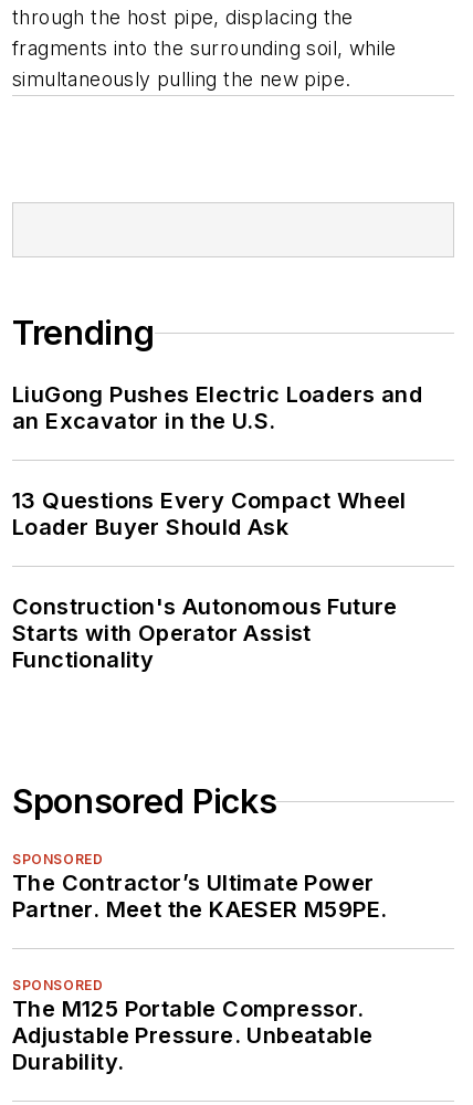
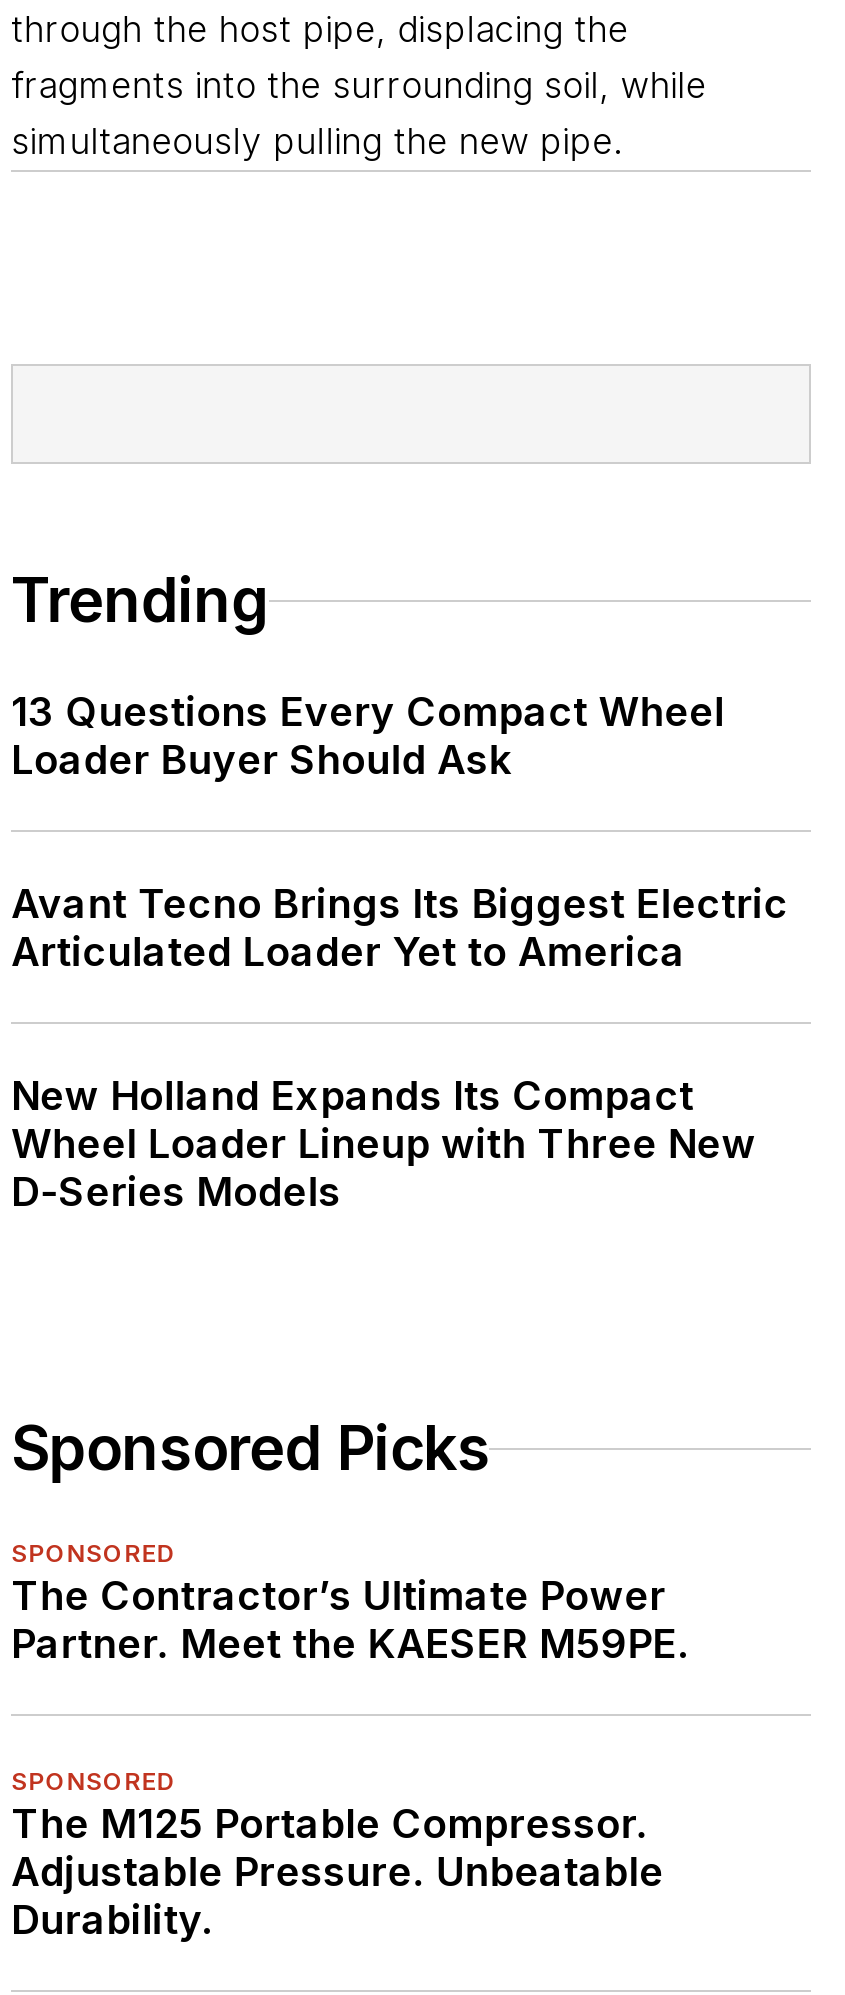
- LiuGong Pushes Electric Loaders and
- an Excavator in the U.S.

moved up: 13 Questions Every Compact Wheel | Loader Buyer Should Ask

- Construction's Autonomous Future
- Starts with Operator Assist
- Functionality
+ Avant Tecno Brings Its Biggest Electric
+ Articulated Loader Yet to America
+ New Holland Expands Its Compact
+ Wheel Loader Lineup with Three New
+ D-Series Models
